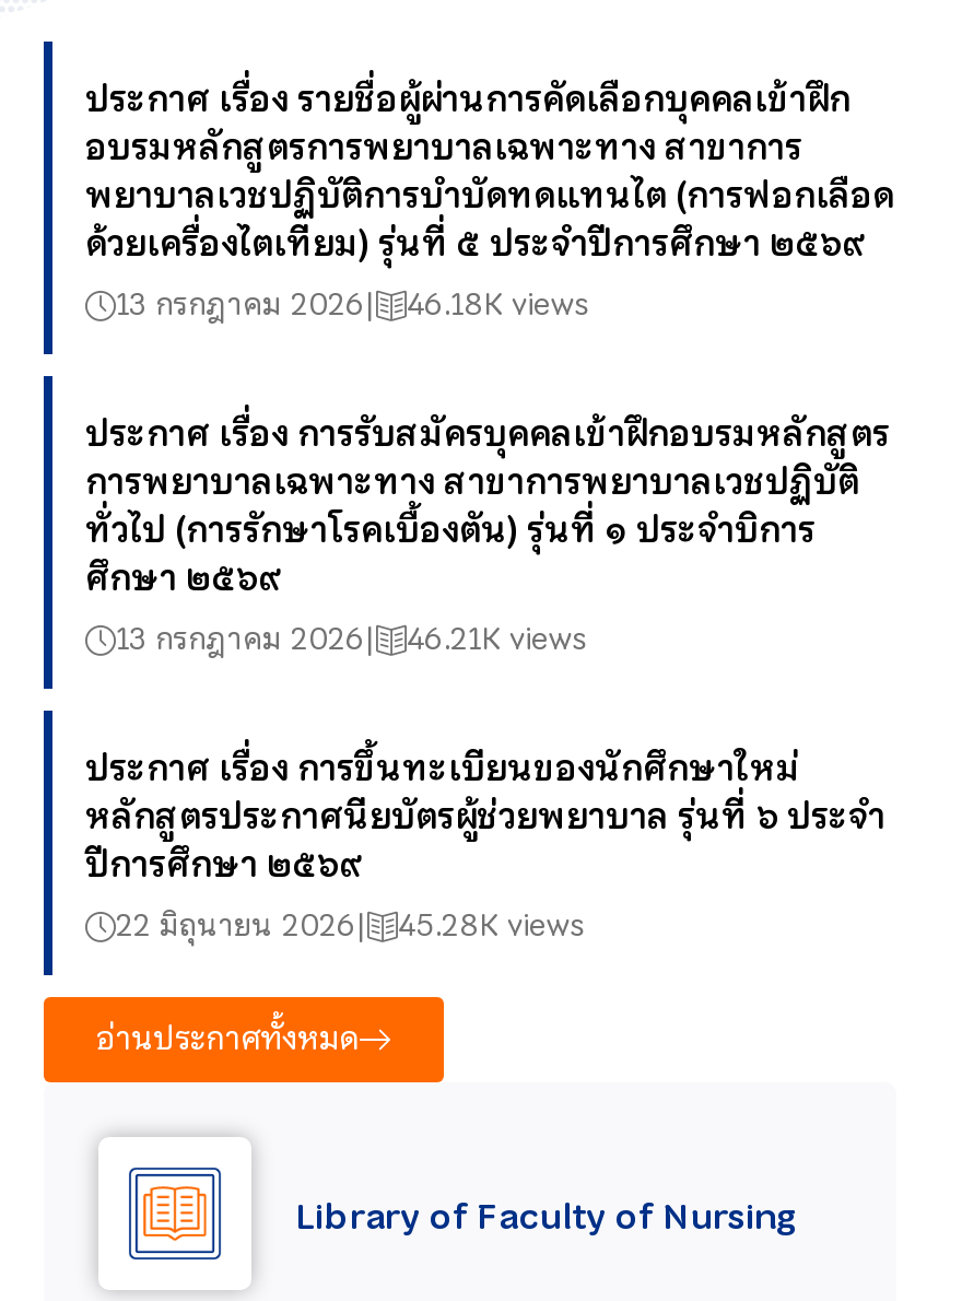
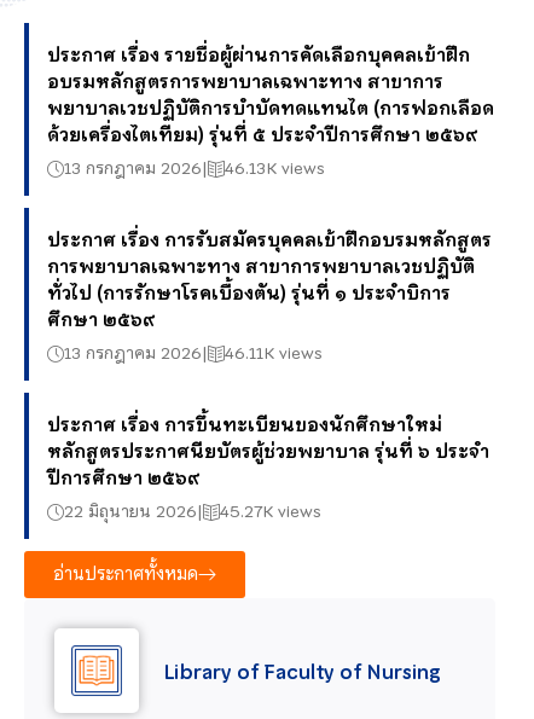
- 13 กรกฎาคม 2026 46.18K views
+ 13 กรกฎาคม 2026 46.13K views

- 13 กรกฎาคม 2026 46.21K views
+ 13 กรกฎาคม 2026 46.11K views

- 22 มิถุนายน 2026 45.28K views
+ 22 มิถุนายน 2026 45.27K views
